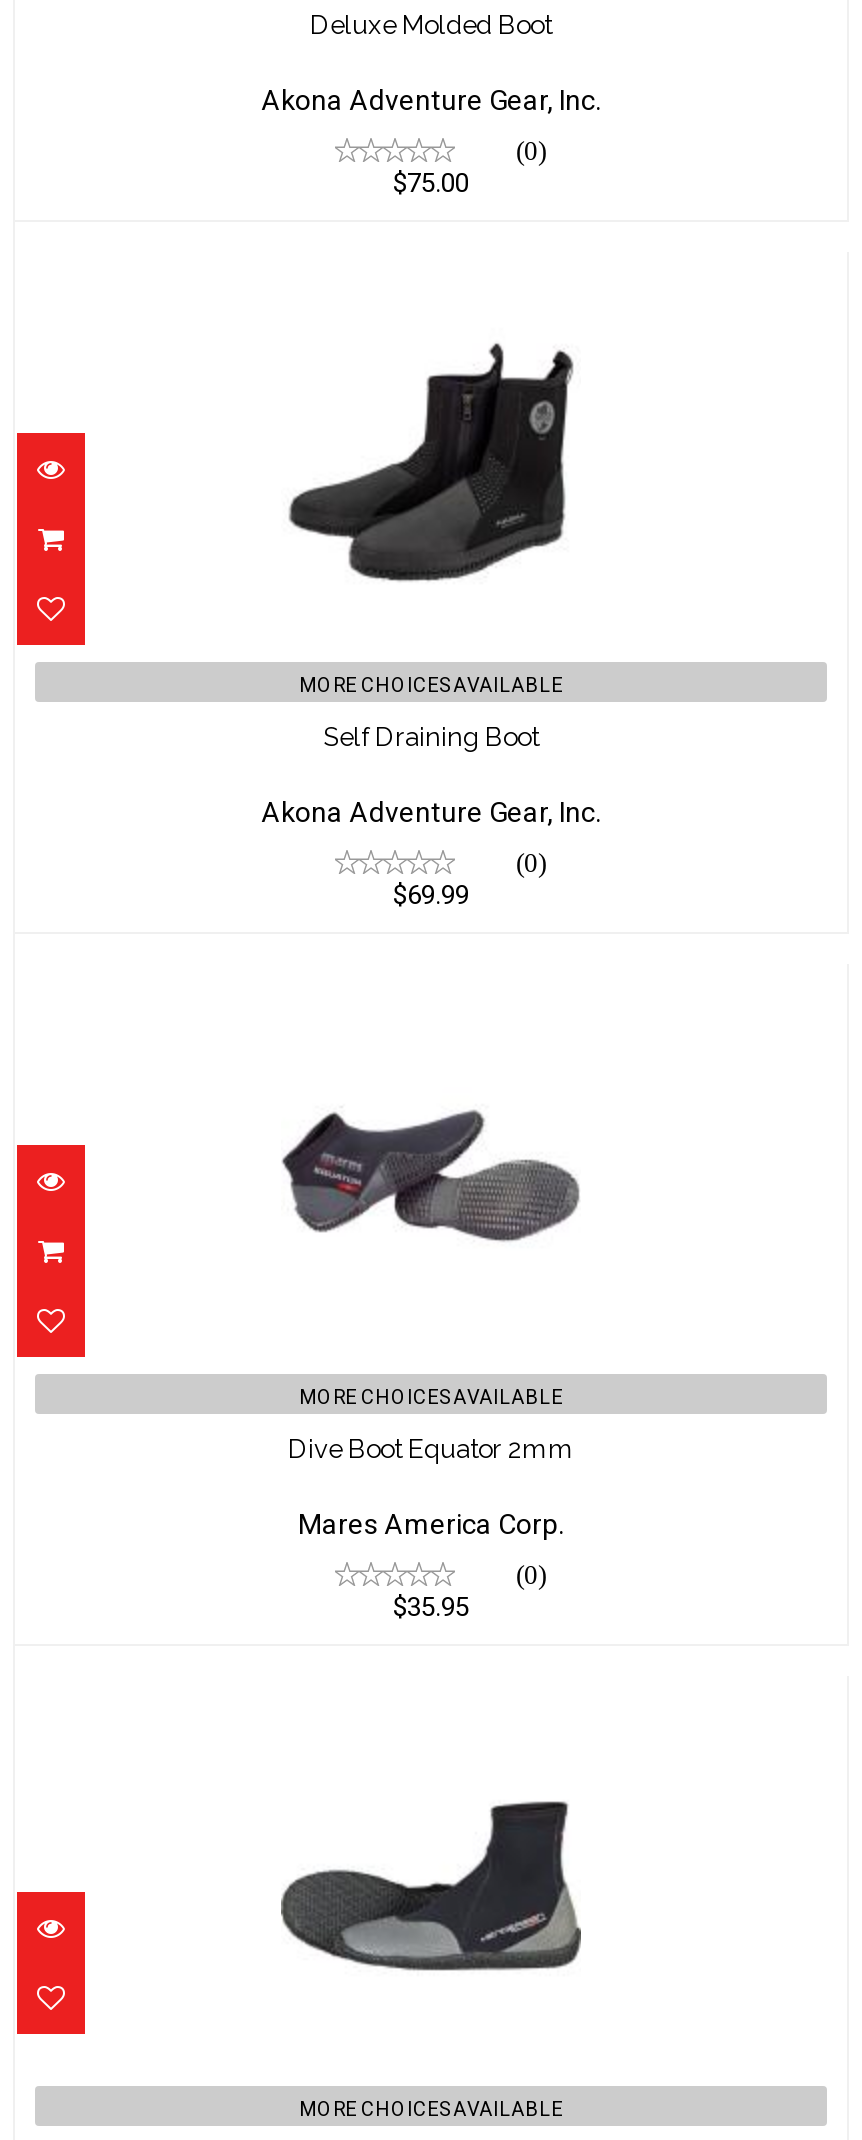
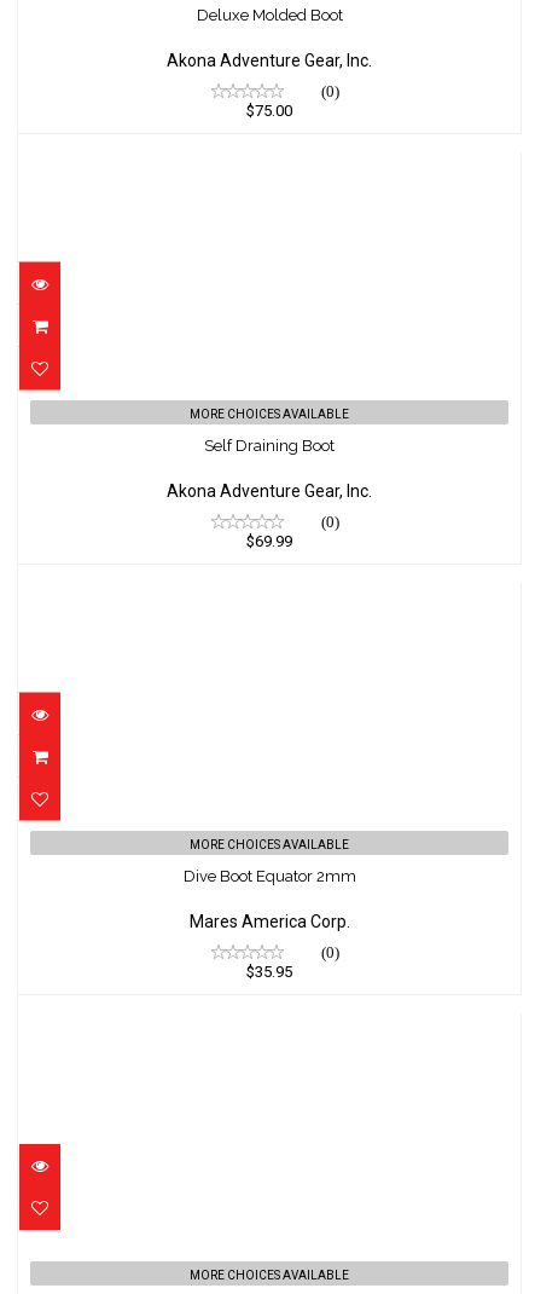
- [image]

- [image]

- [image]
